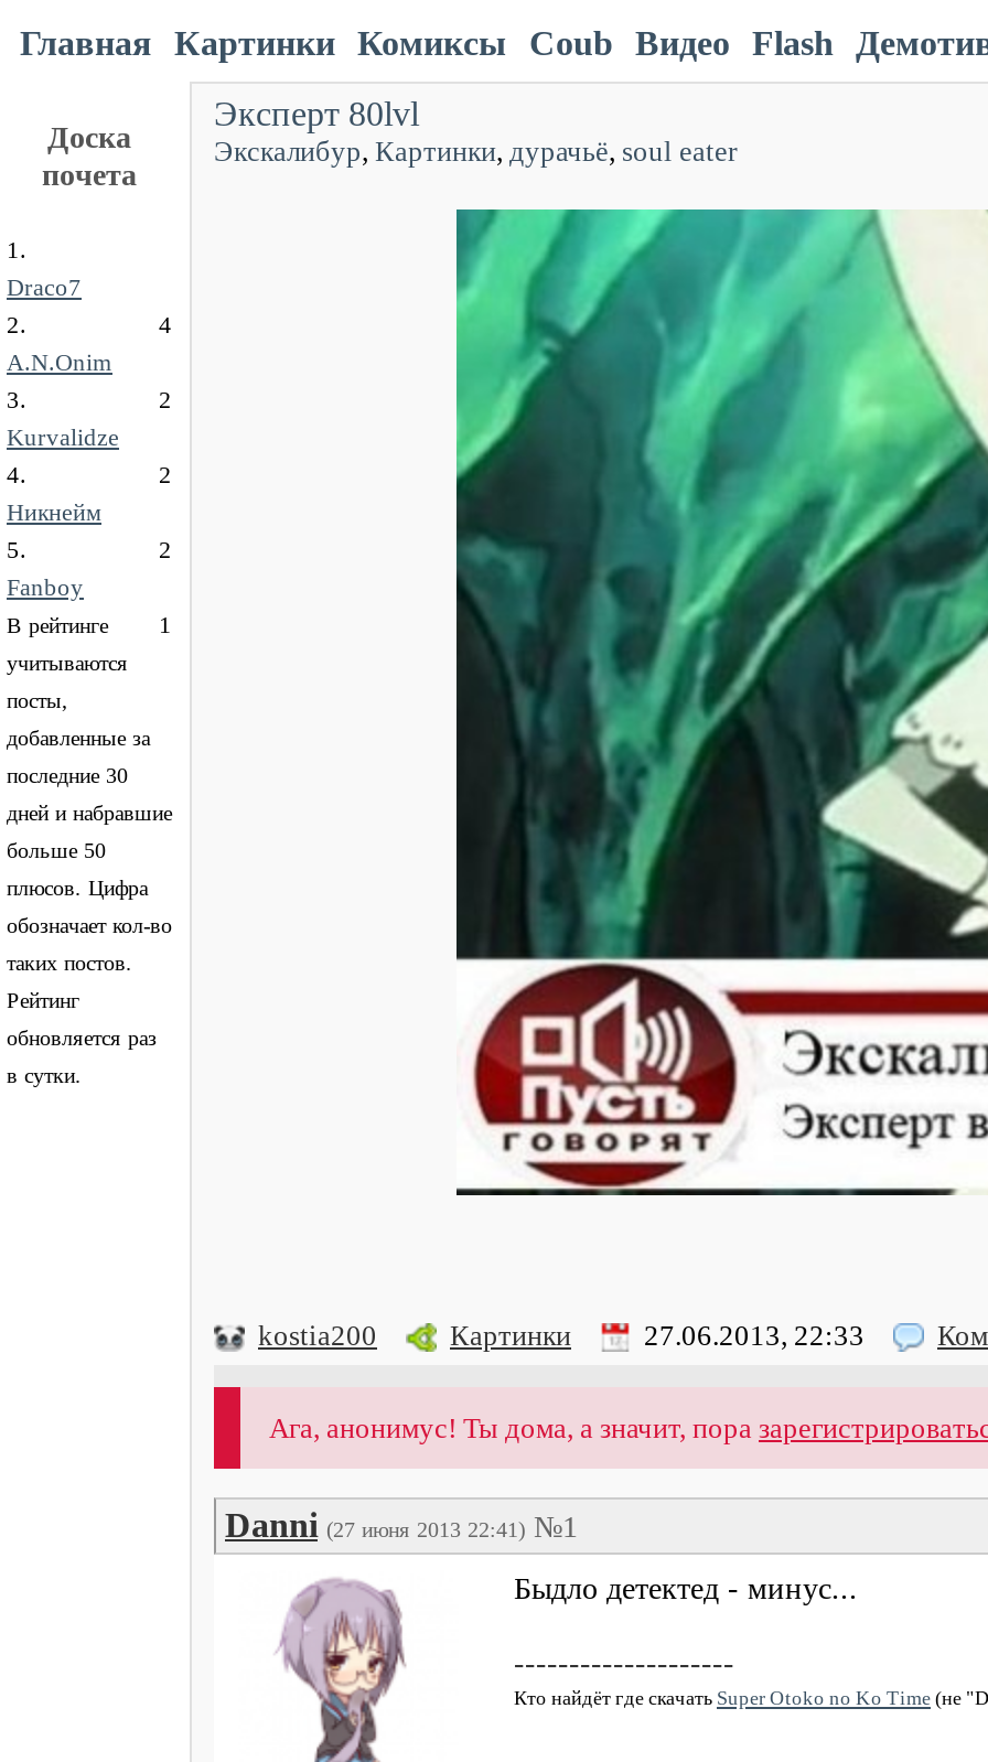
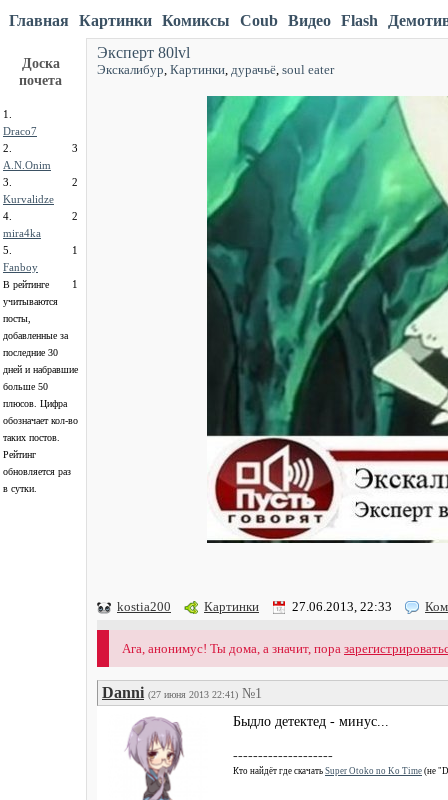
- 4
+ 3

- Никнейм
- 2
+ mira4ka
+ 1
